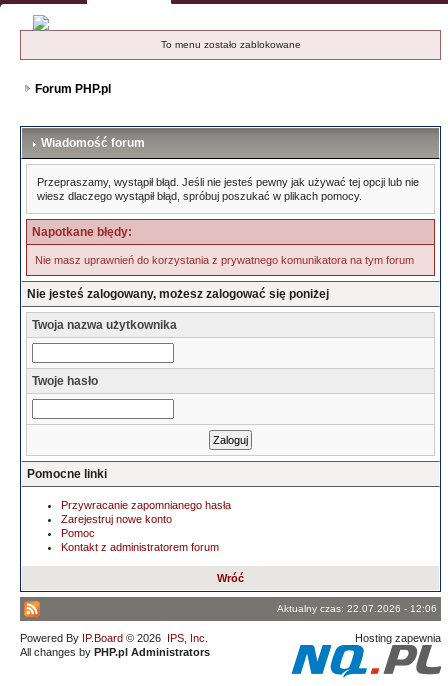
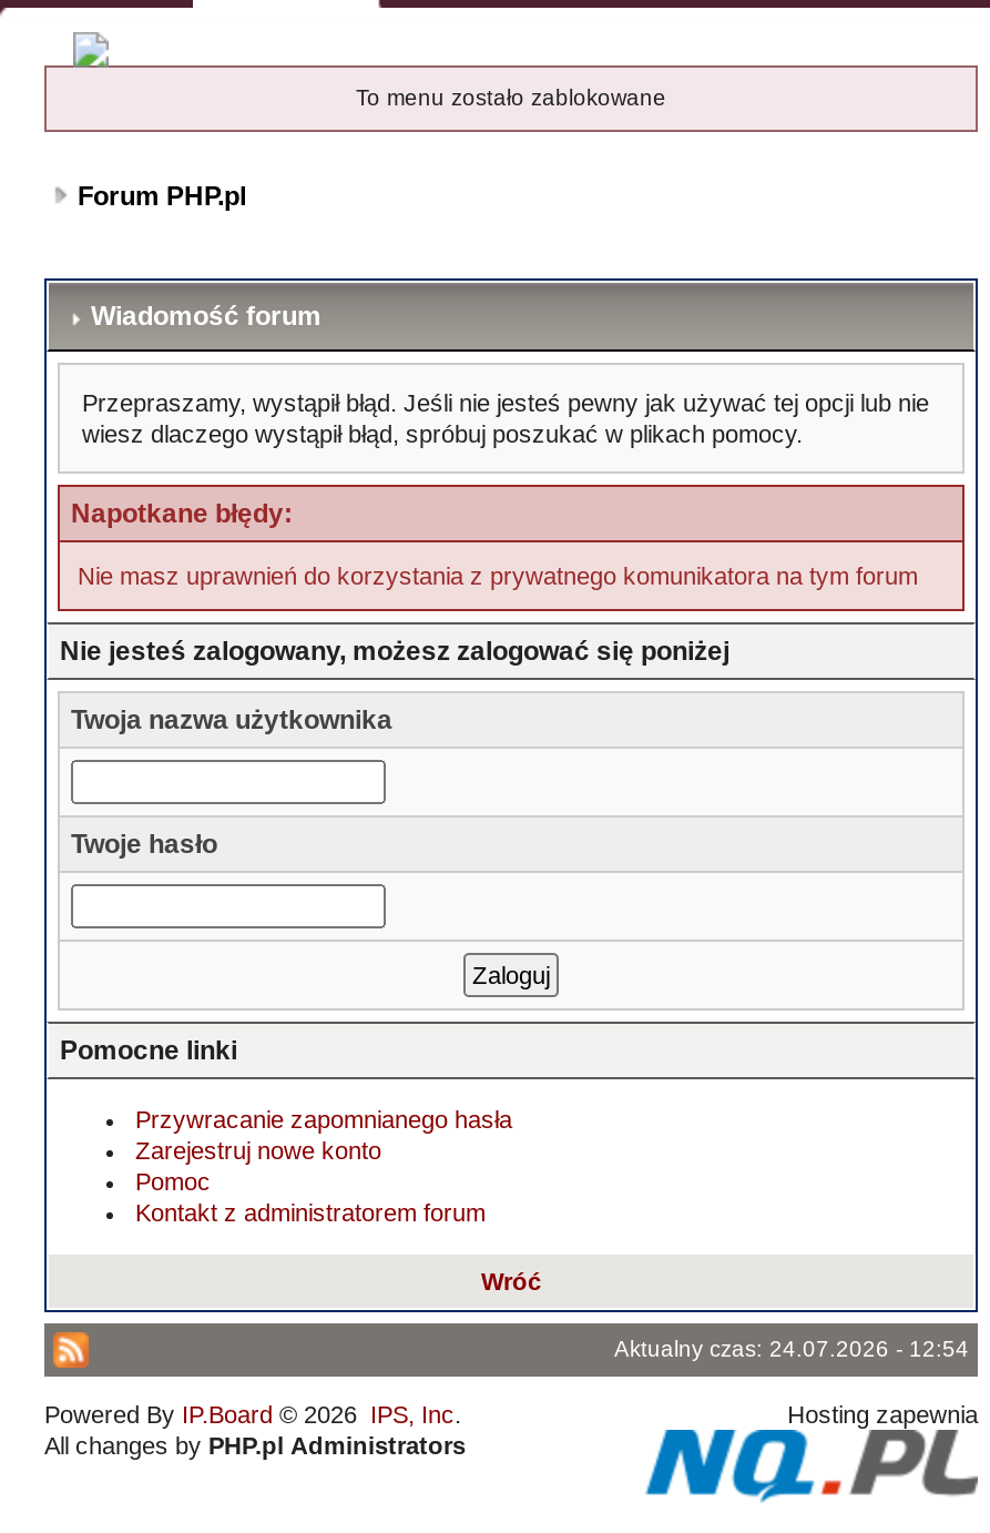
- Aktualny czas: 22.07.2026 - 12:06
+ Aktualny czas: 24.07.2026 - 12:54
